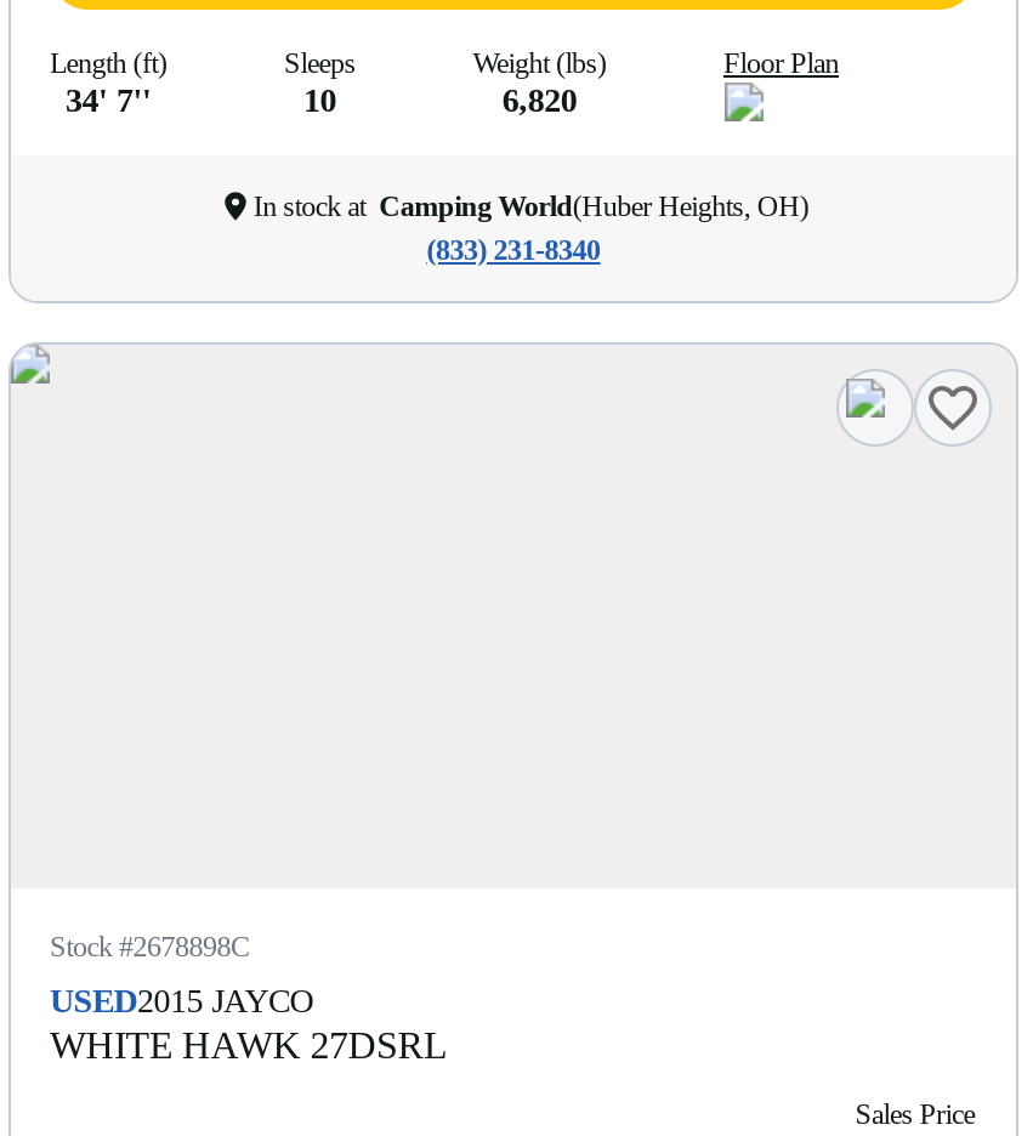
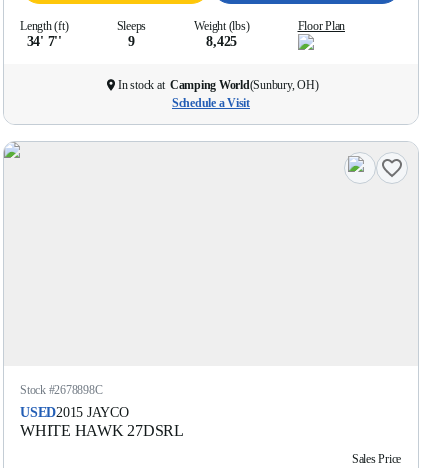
- 10
+ 9

- 6,820
+ 8,425

- In stock at Camping World(Huber Heights, OH)
- (833) 231-8340
+ In stock at Camping World(Sunbury, OH)
+ Schedule a Visit
